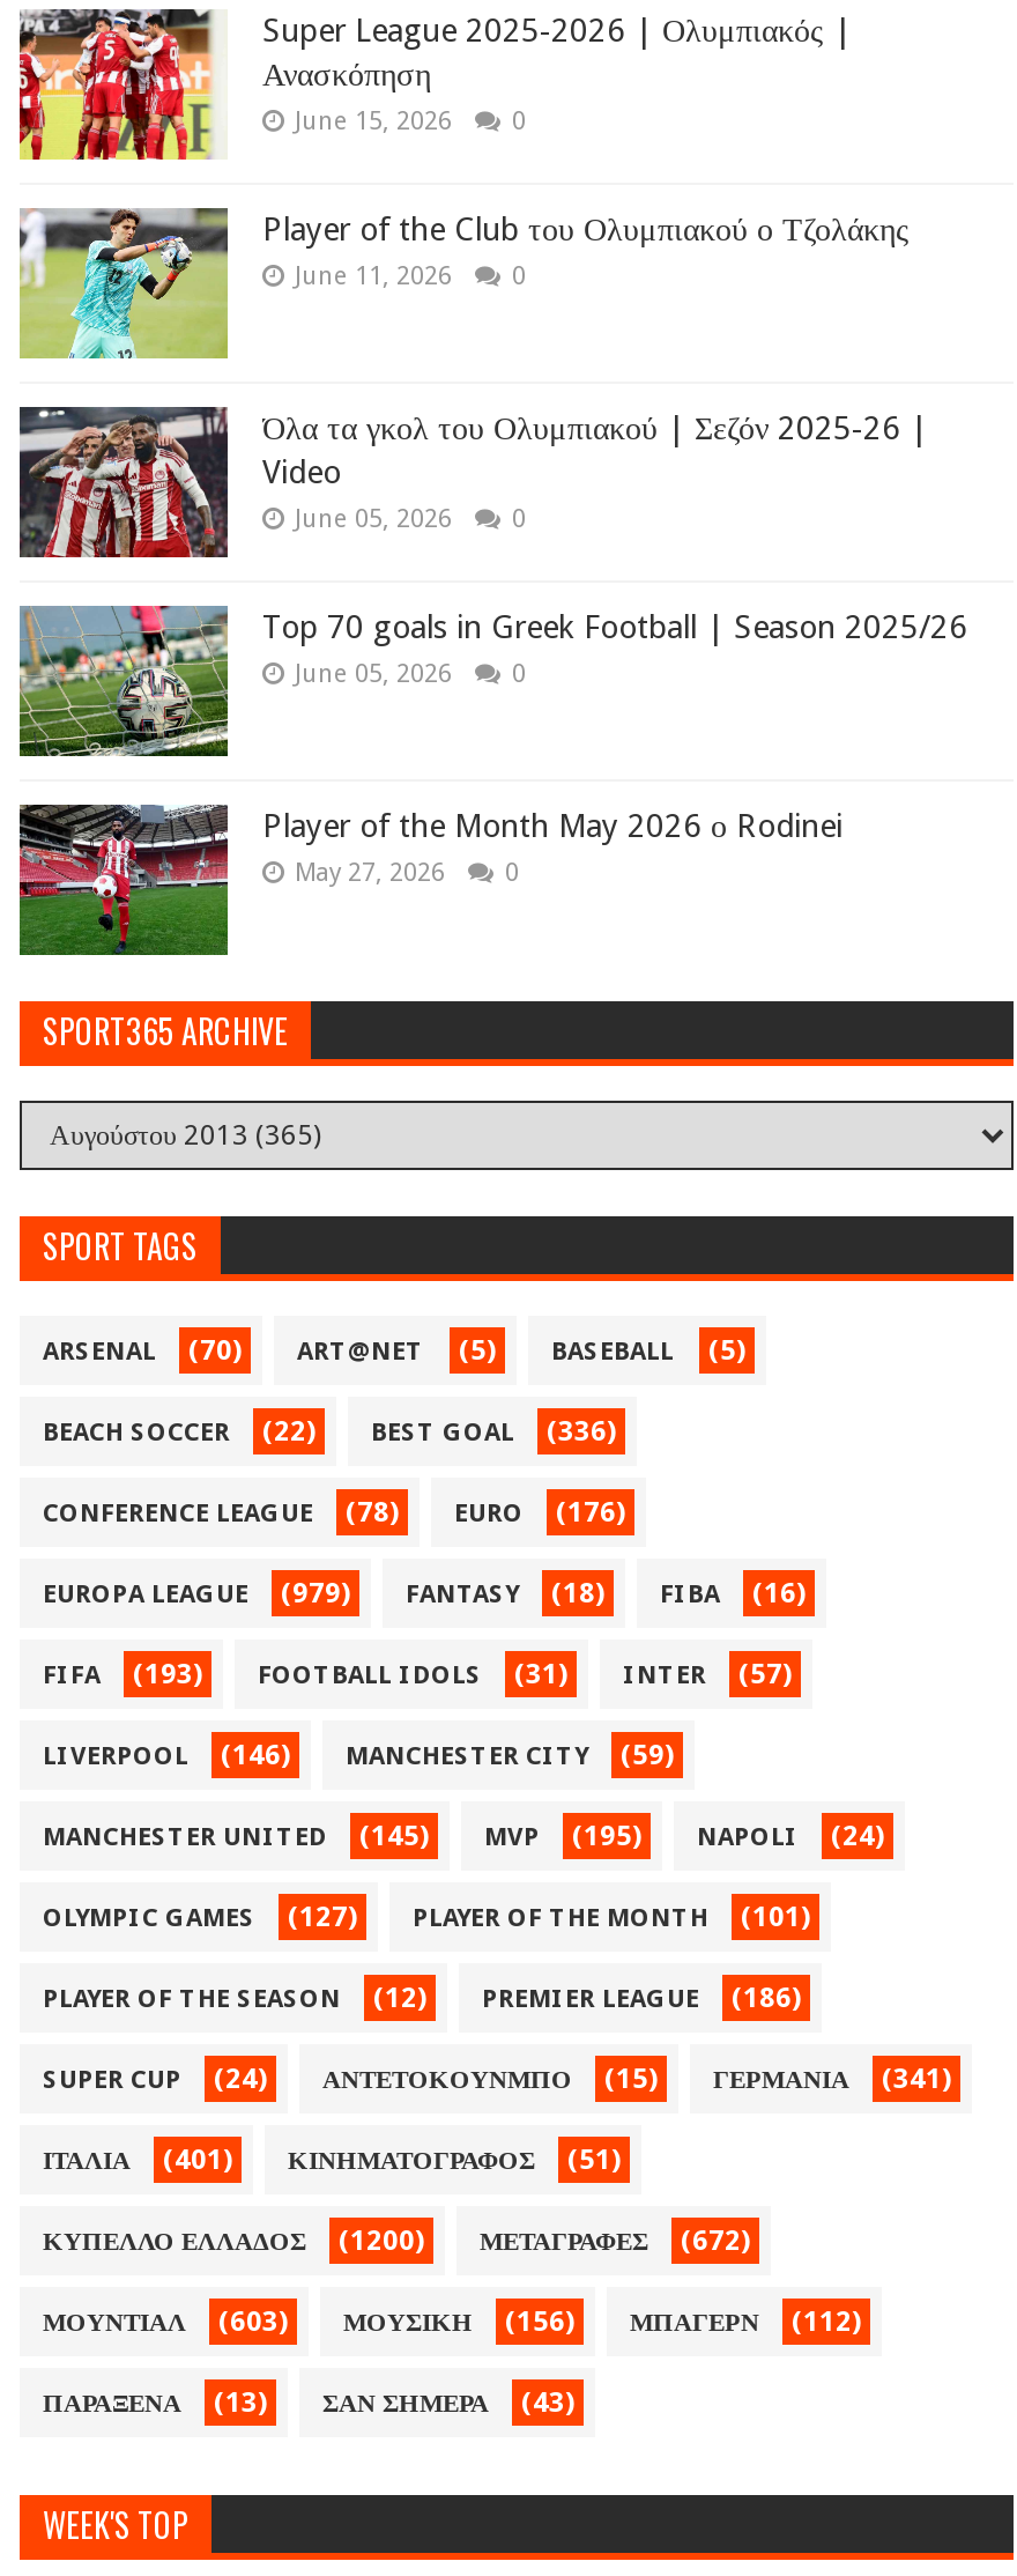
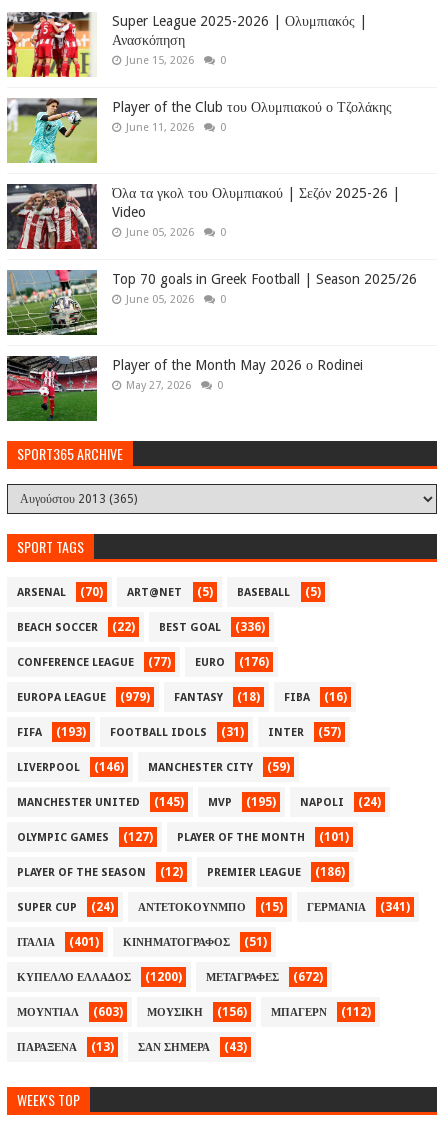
- CONFERENCE LEAGUE (78) EURO (176)
+ CONFERENCE LEAGUE (77) EURO (176)
